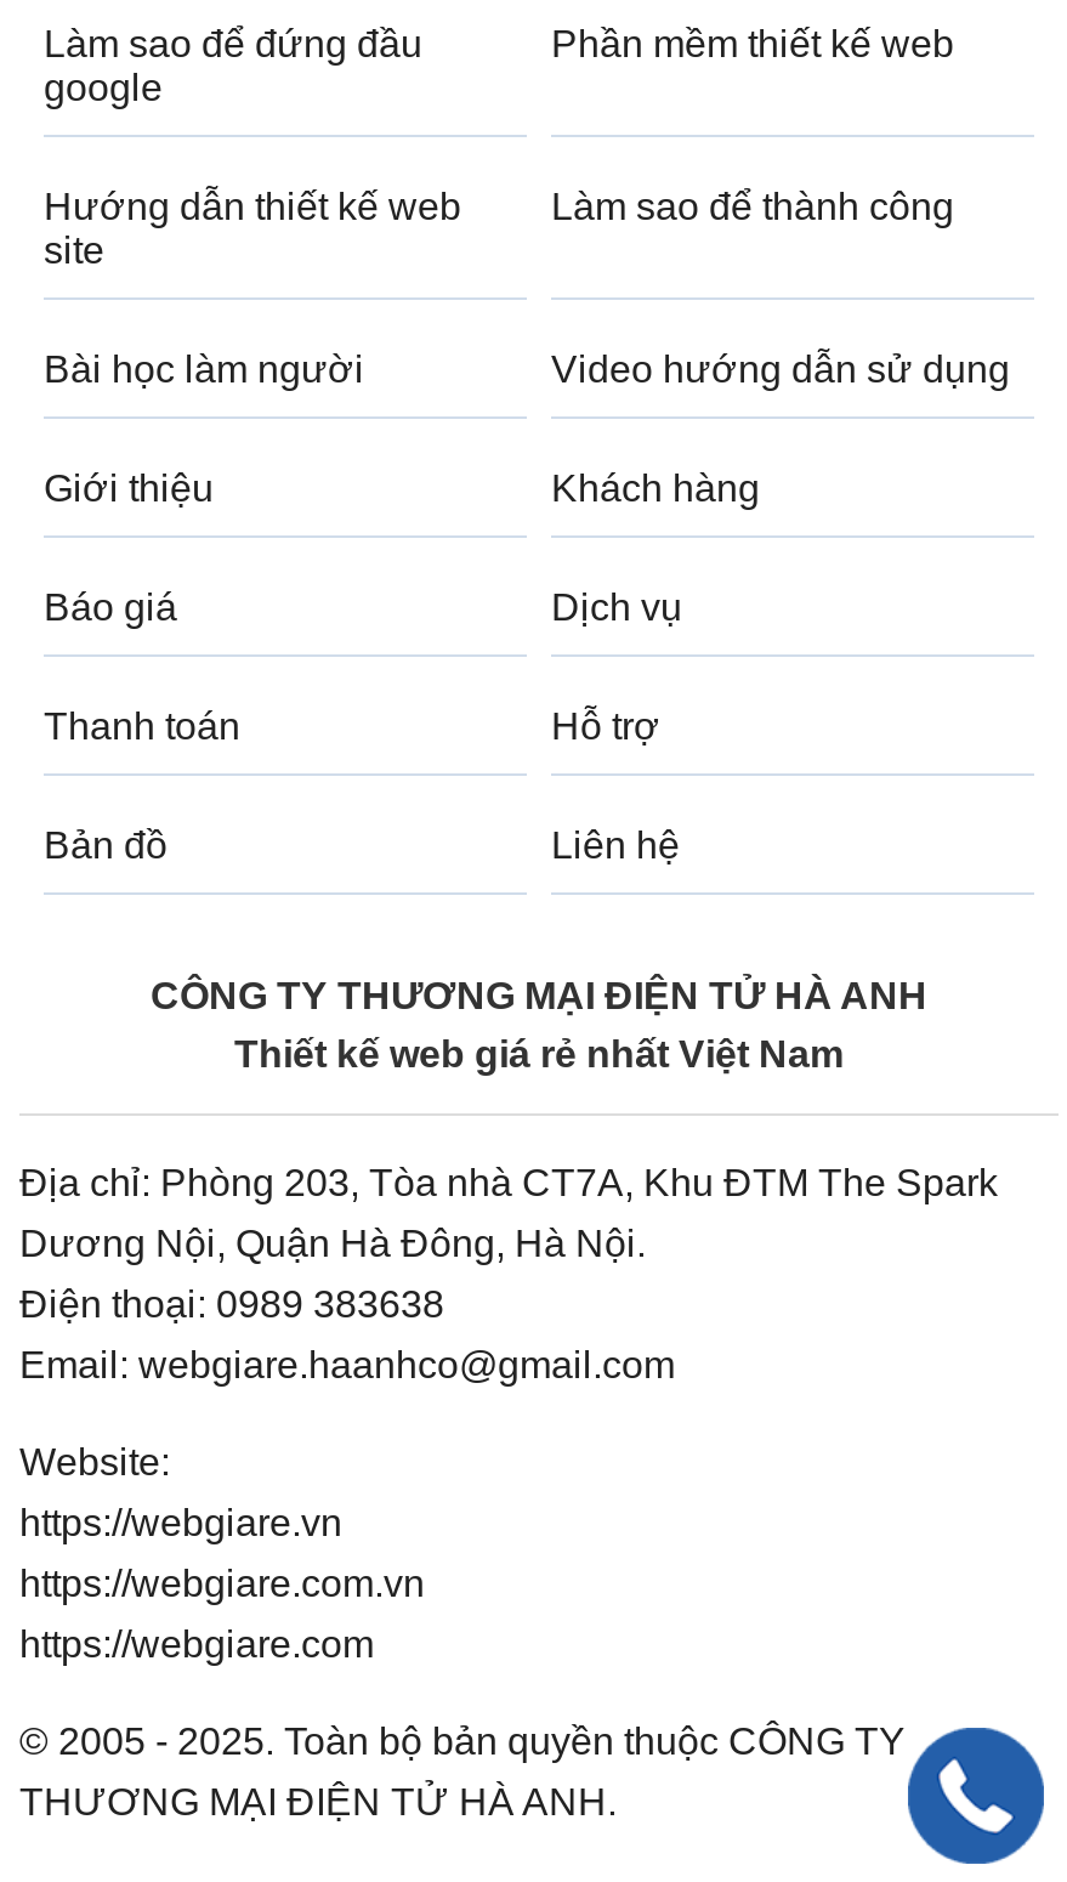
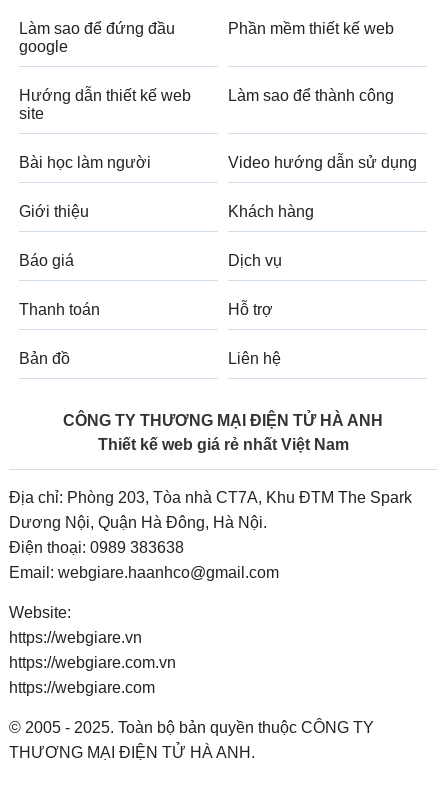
- [image]
